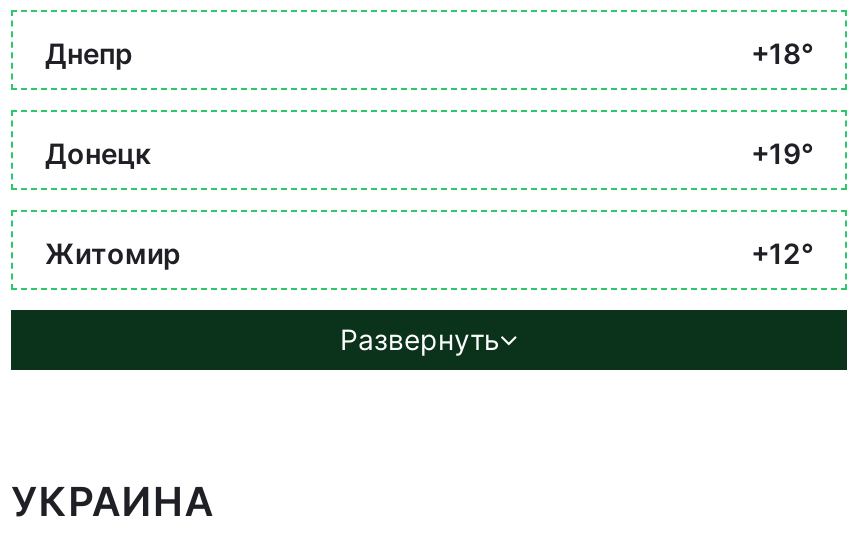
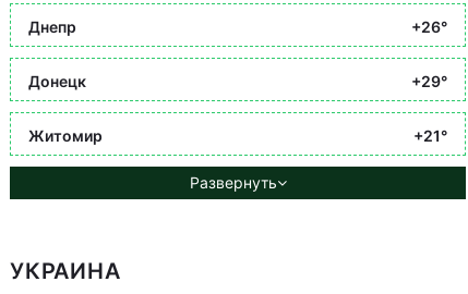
- +18°
+ +26°

- +19°
+ +29°

- +12°
+ +21°
